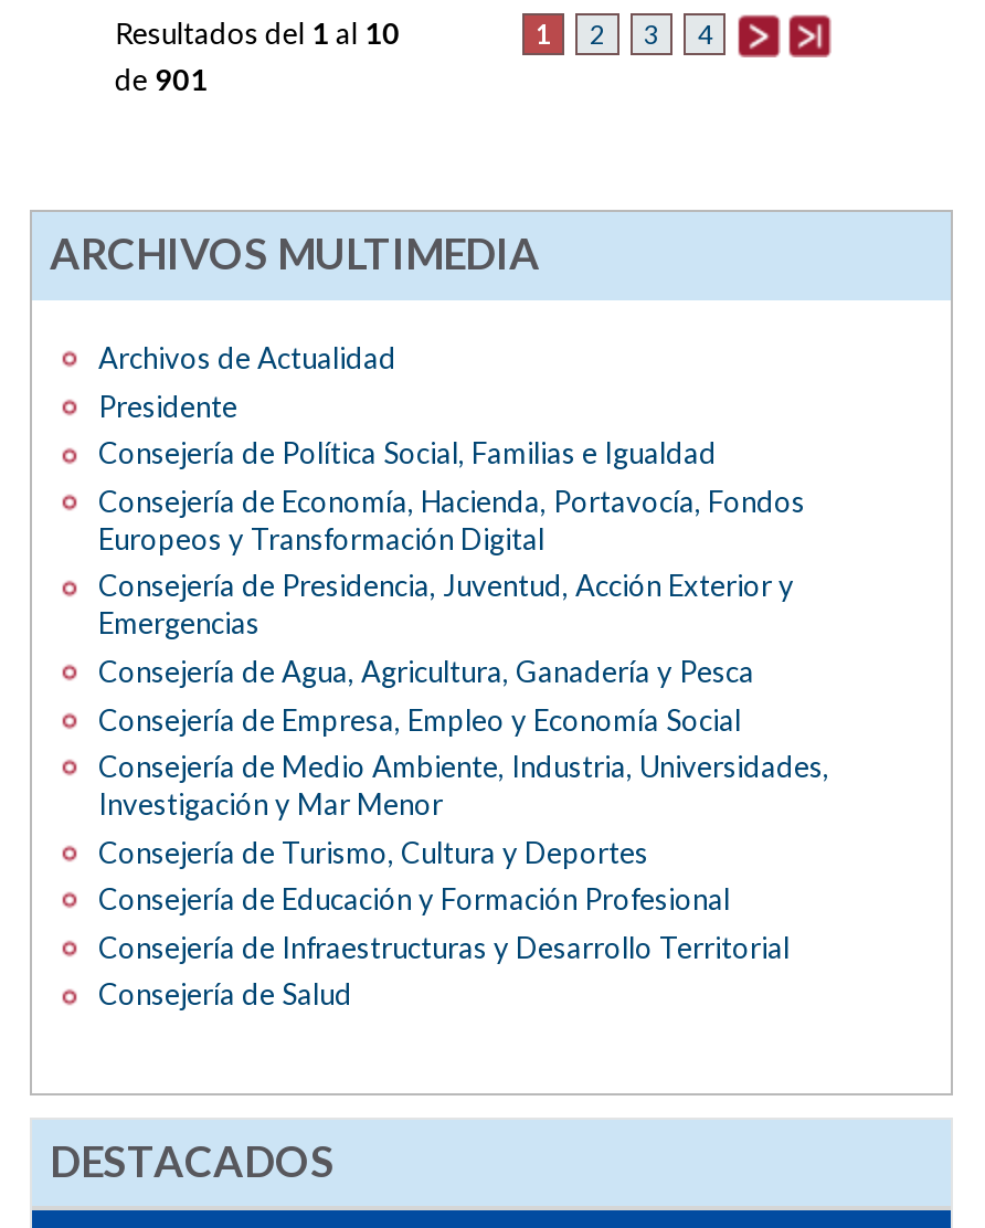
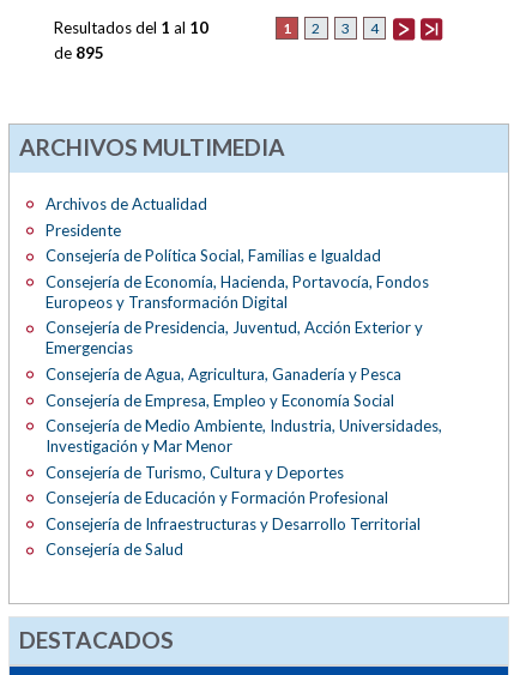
- de 901
+ de 895
